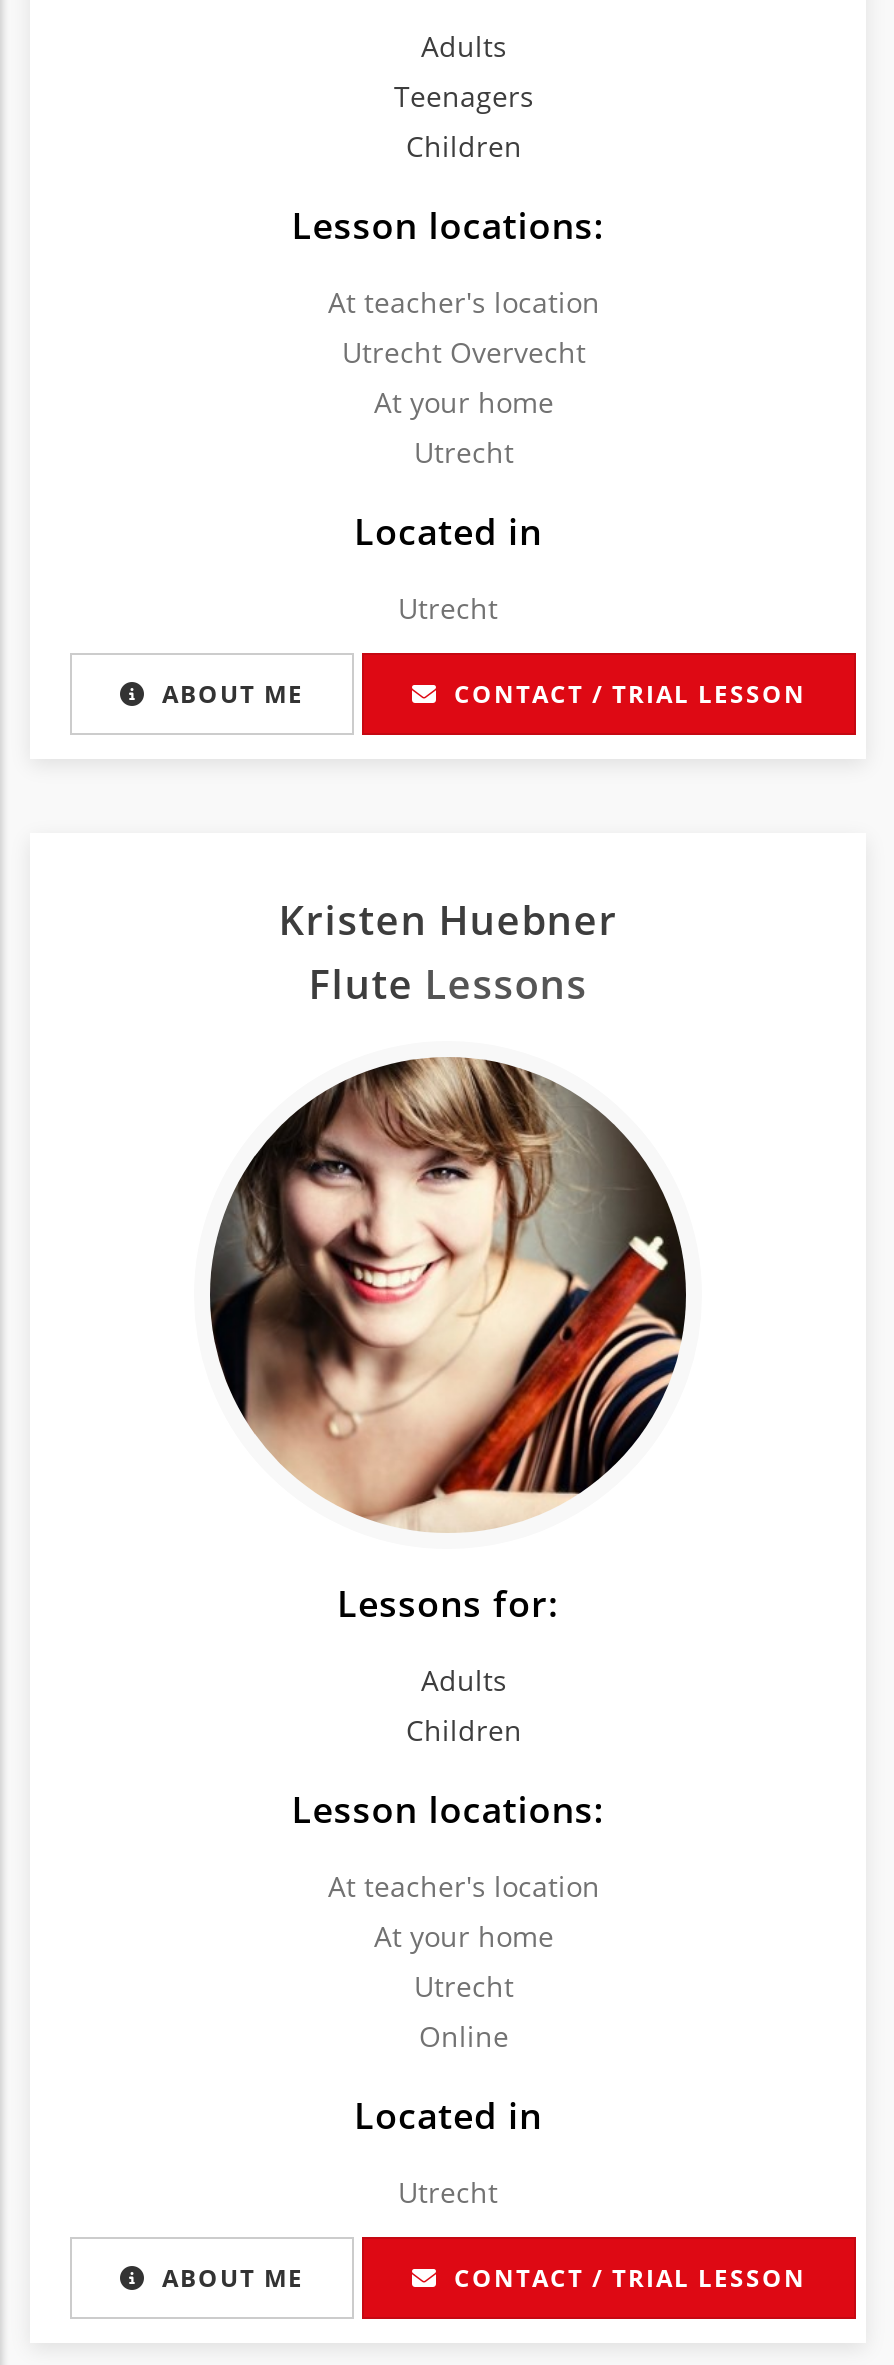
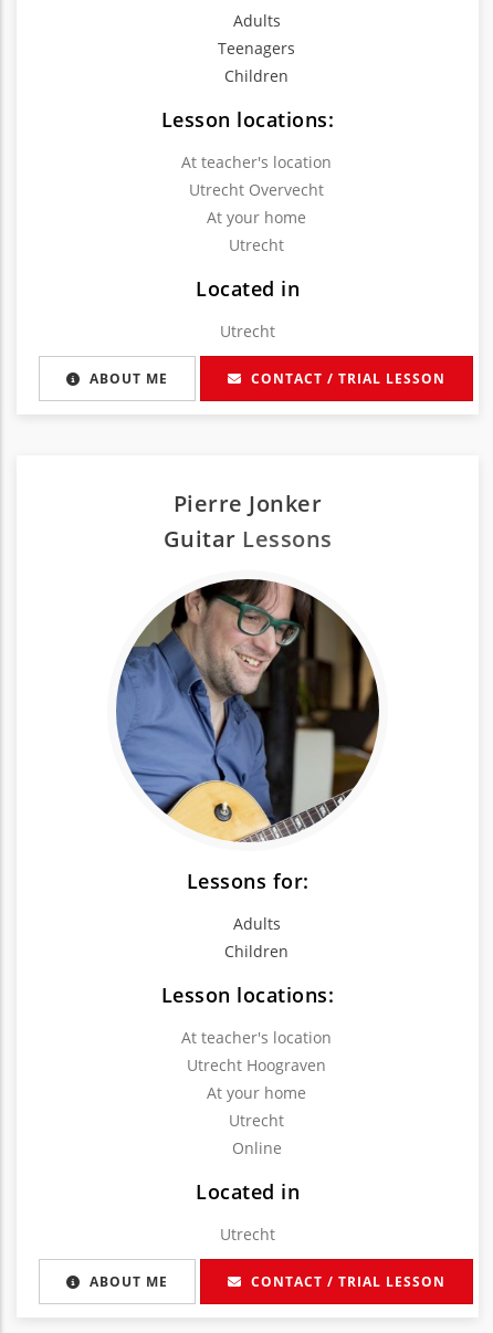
- Kristen Huebner
- Flute Lessons
+ Pierre Jonker
+ Guitar Lessons

- [image]
+ [image]

+ Utrecht Hoograven
